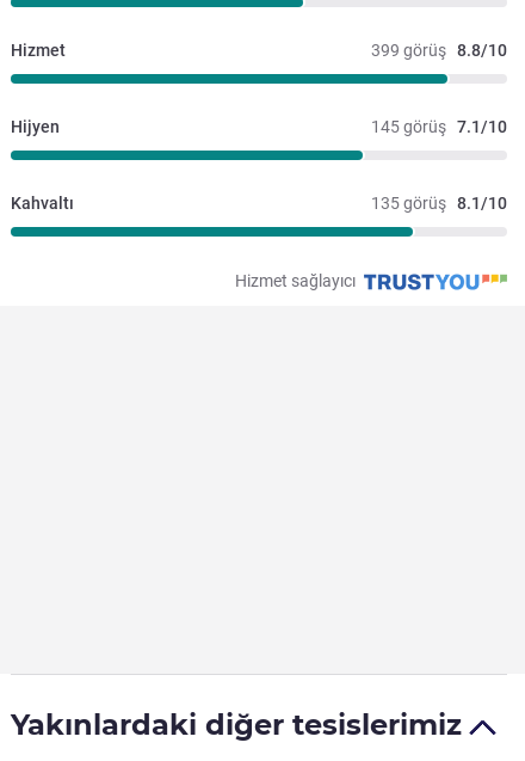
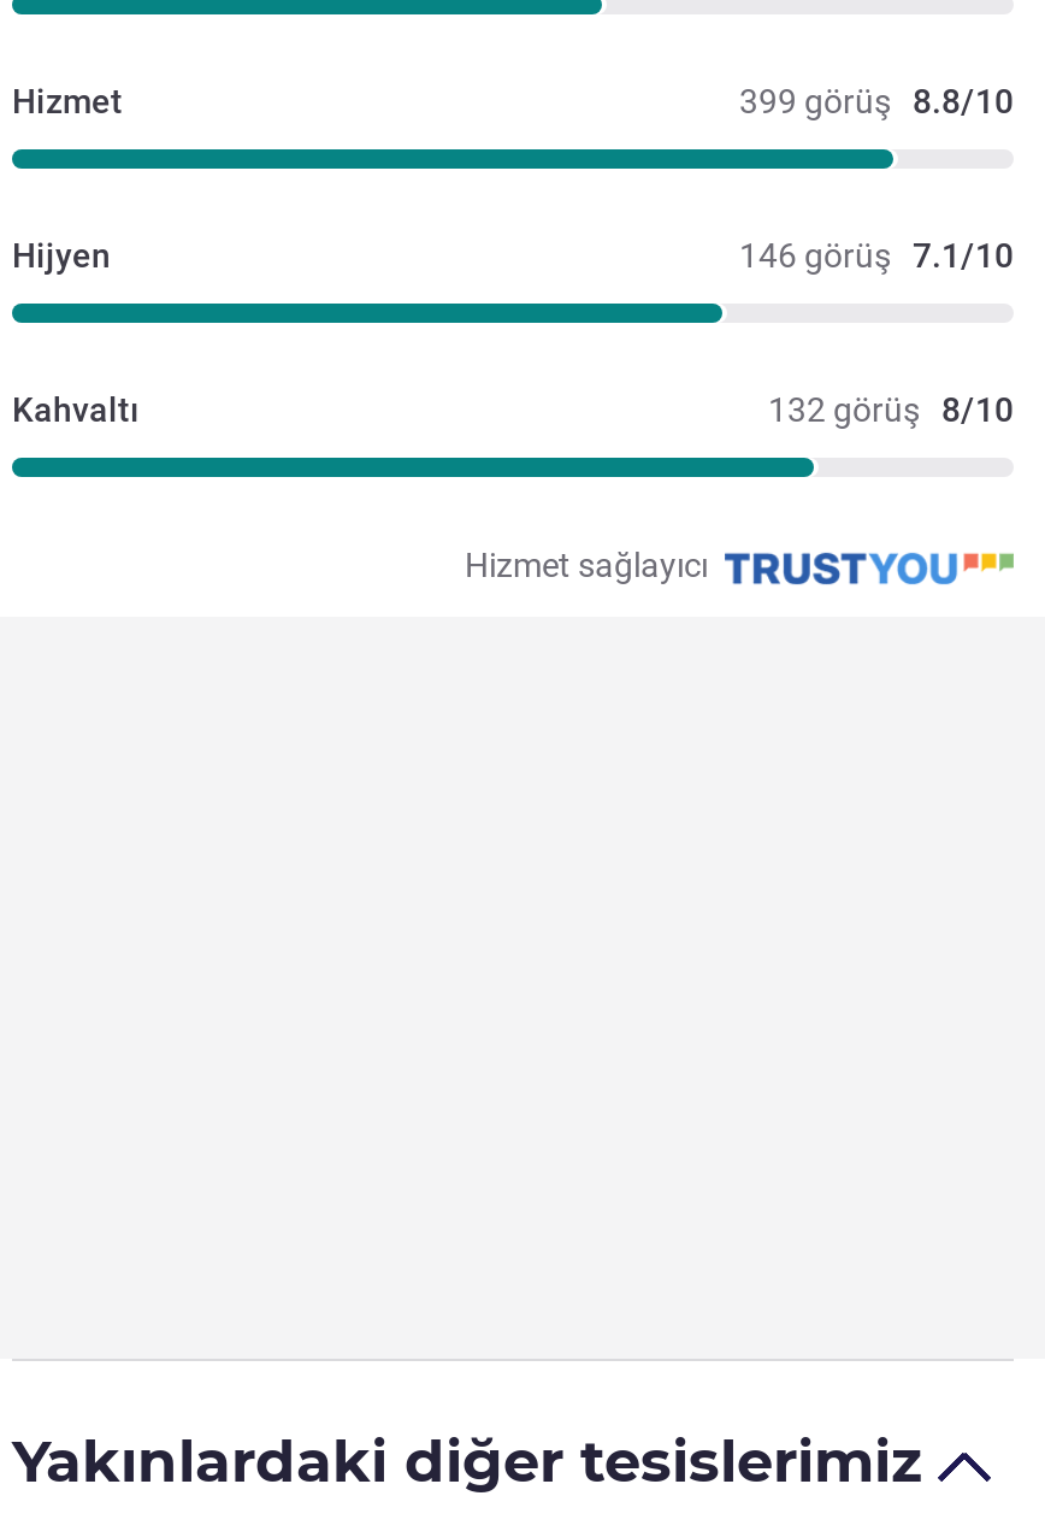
- 145 görüş 7.1/10
+ 146 görüş 7.1/10

- 135 görüş 8.1/10
+ 132 görüş 8/10
